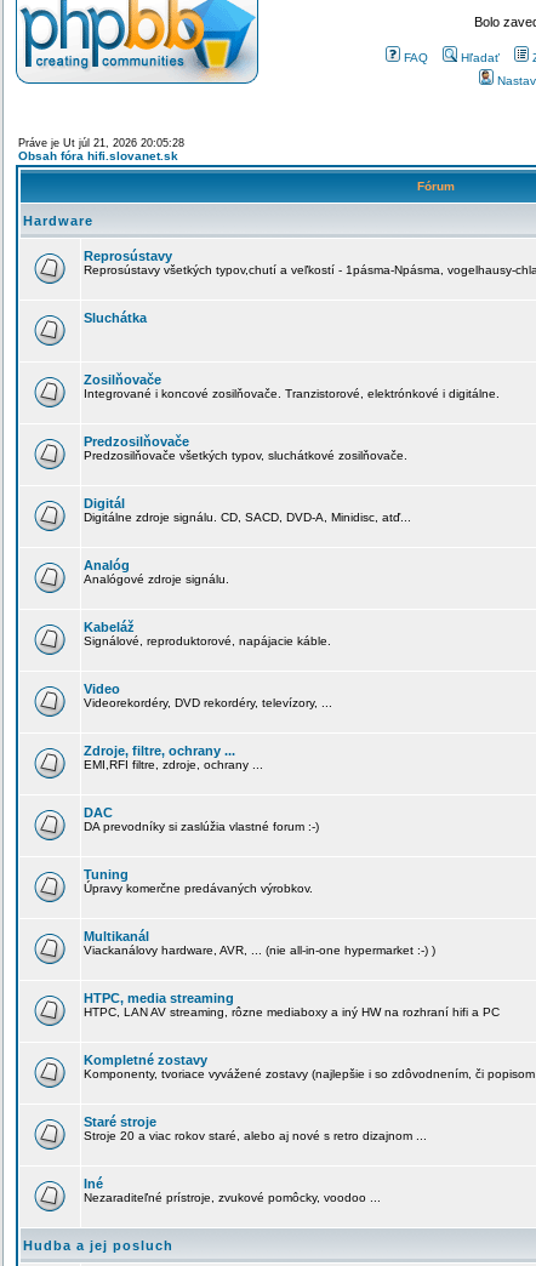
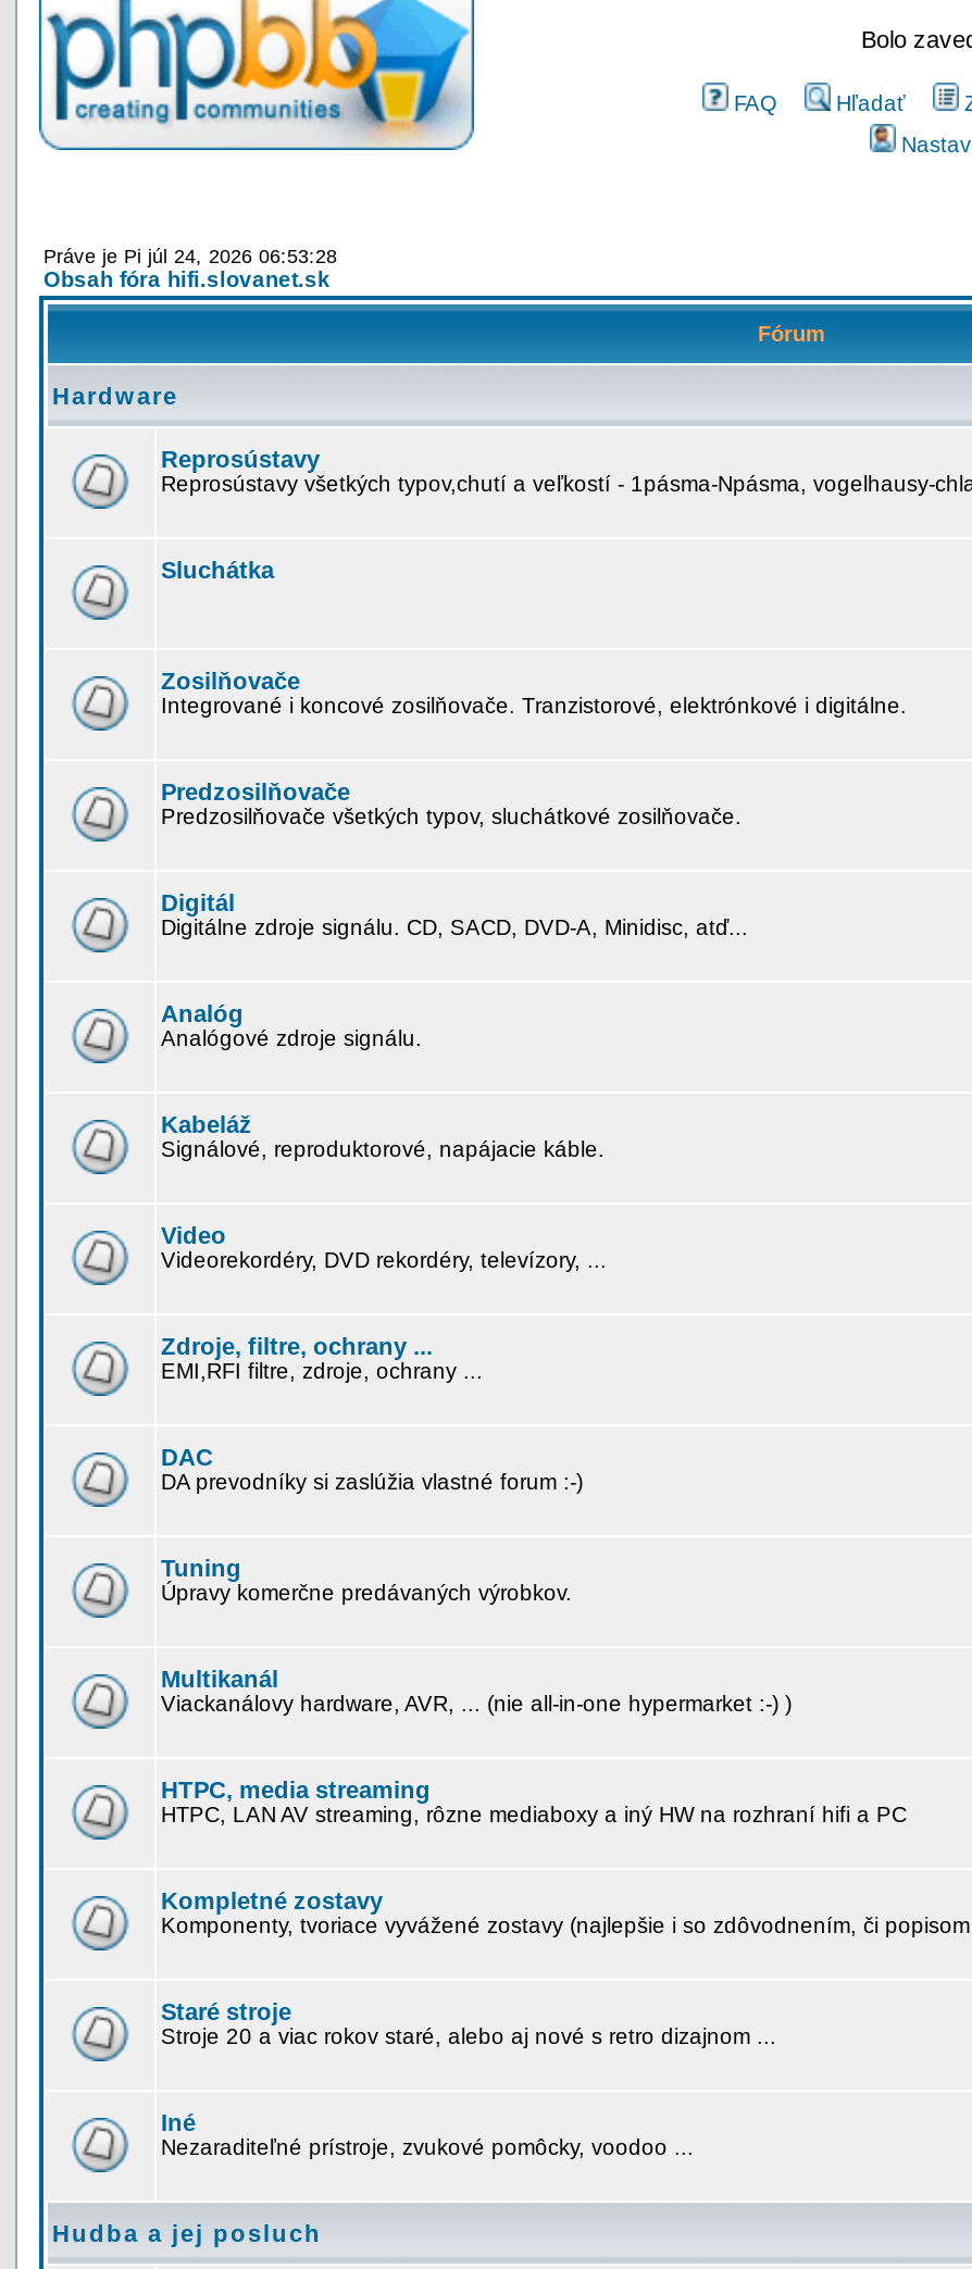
- Práve je Ut júl 21, 2026 20:05:28
+ Práve je Pi júl 24, 2026 06:53:28
